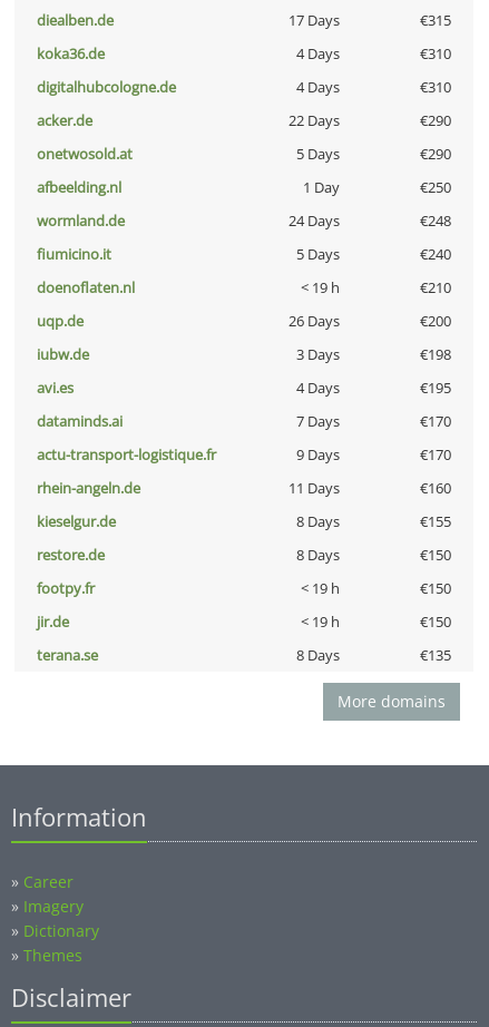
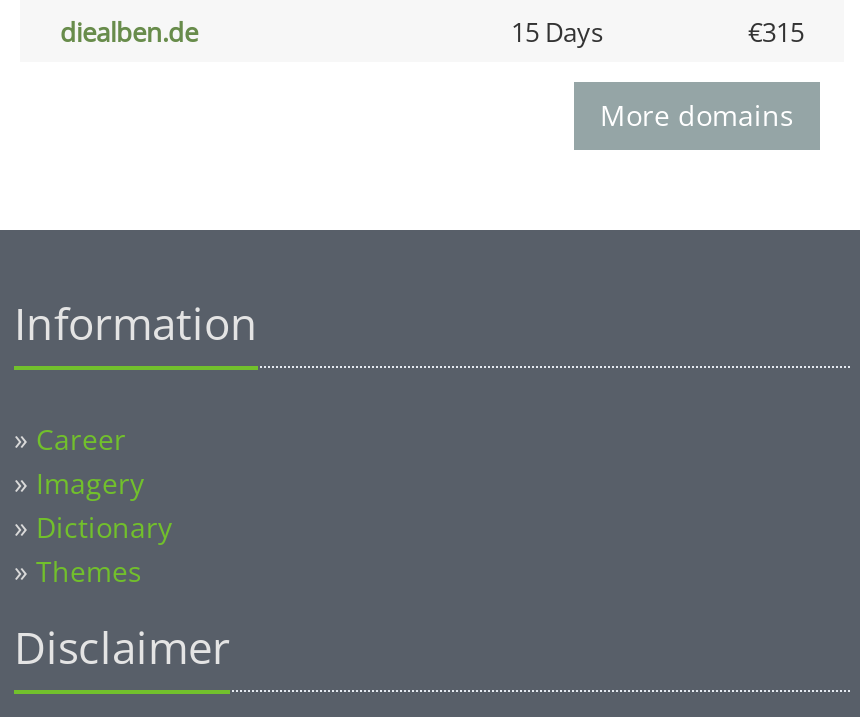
- 17 Days
+ 15 Days

- koka36.de
- 4 Days
- €310
- digitalhubcologne.de
- 4 Days
- €310
- acker.de
- 22 Days
- €290
- onetwosold.at
- 5 Days
- €290
- afbeelding.nl
- 1 Day
- €250
- wormland.de
- 24 Days
- €248
- fiumicino.it
- 5 Days
- €240
- doenoflaten.nl
- < 19 h
- €210
- uqp.de
- 26 Days
- €200
- iubw.de
- 3 Days
- €198
- avi.es
- 4 Days
- €195
- dataminds.ai
- 7 Days
- €170
- actu-transport-logistique.fr
- 9 Days
- €170
- rhein-angeln.de
- 11 Days
- €160
- kieselgur.de
- 8 Days
- €155
- restore.de
- 8 Days
- €150
- footpy.fr
- < 19 h
- €150
- jir.de
- < 19 h
- €150
- terana.se
- 8 Days
- €135
